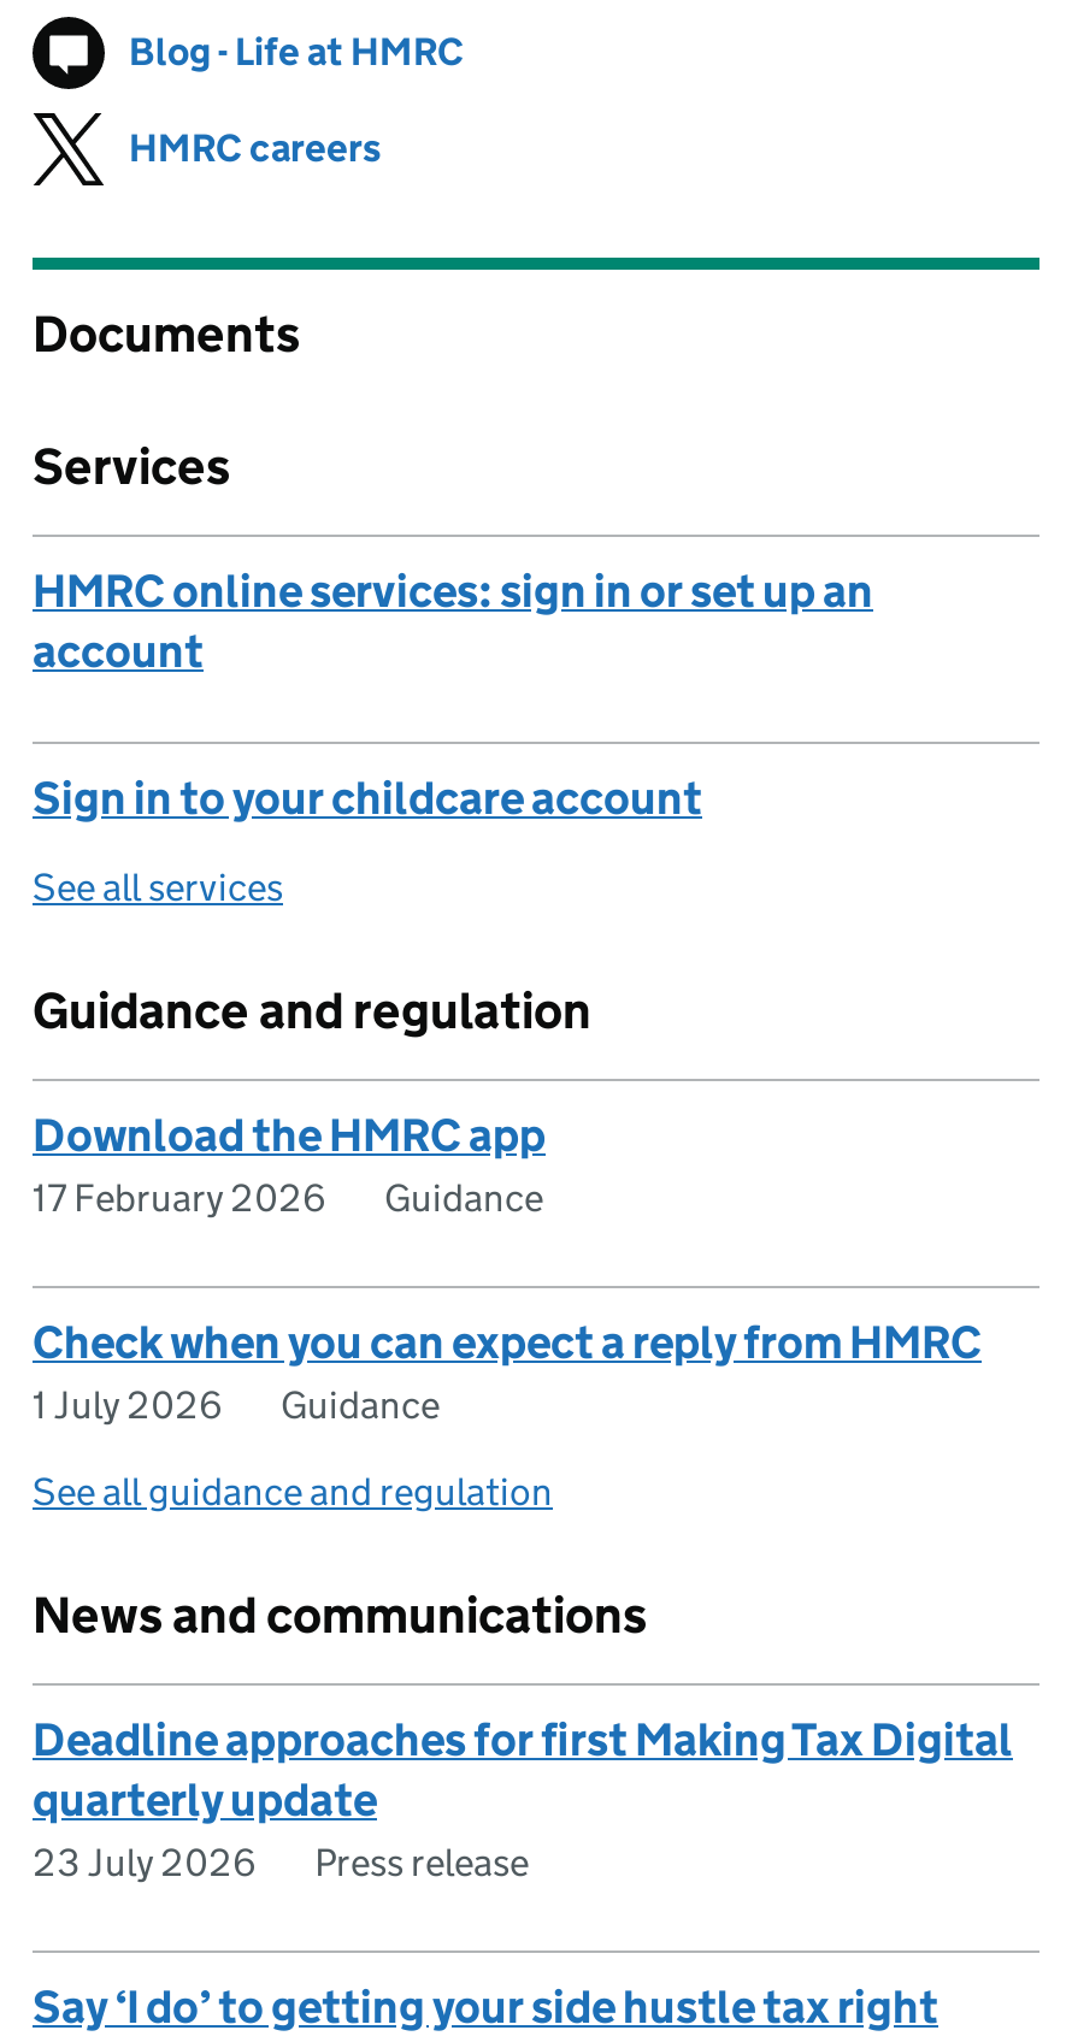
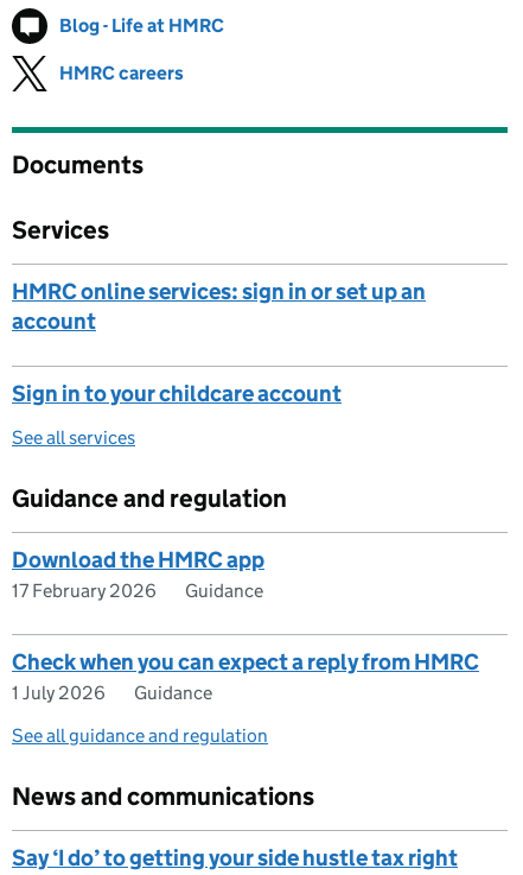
- Deadline approaches for first Making Tax Digital
- quarterly update
- 23 July 2026
- Press release
